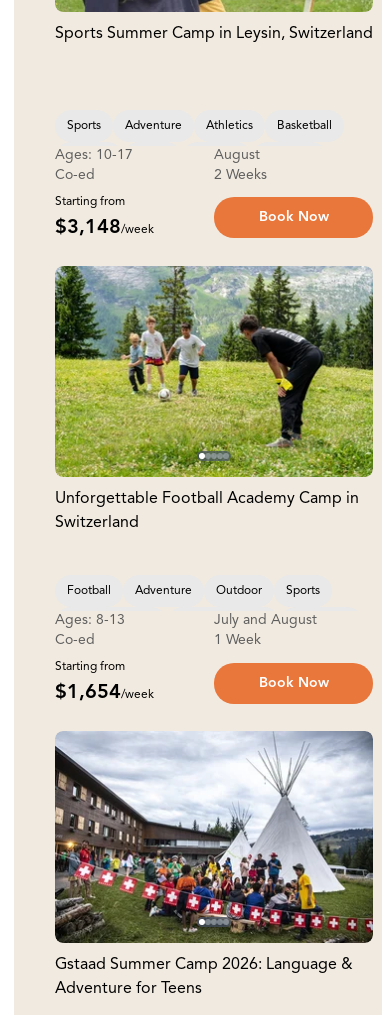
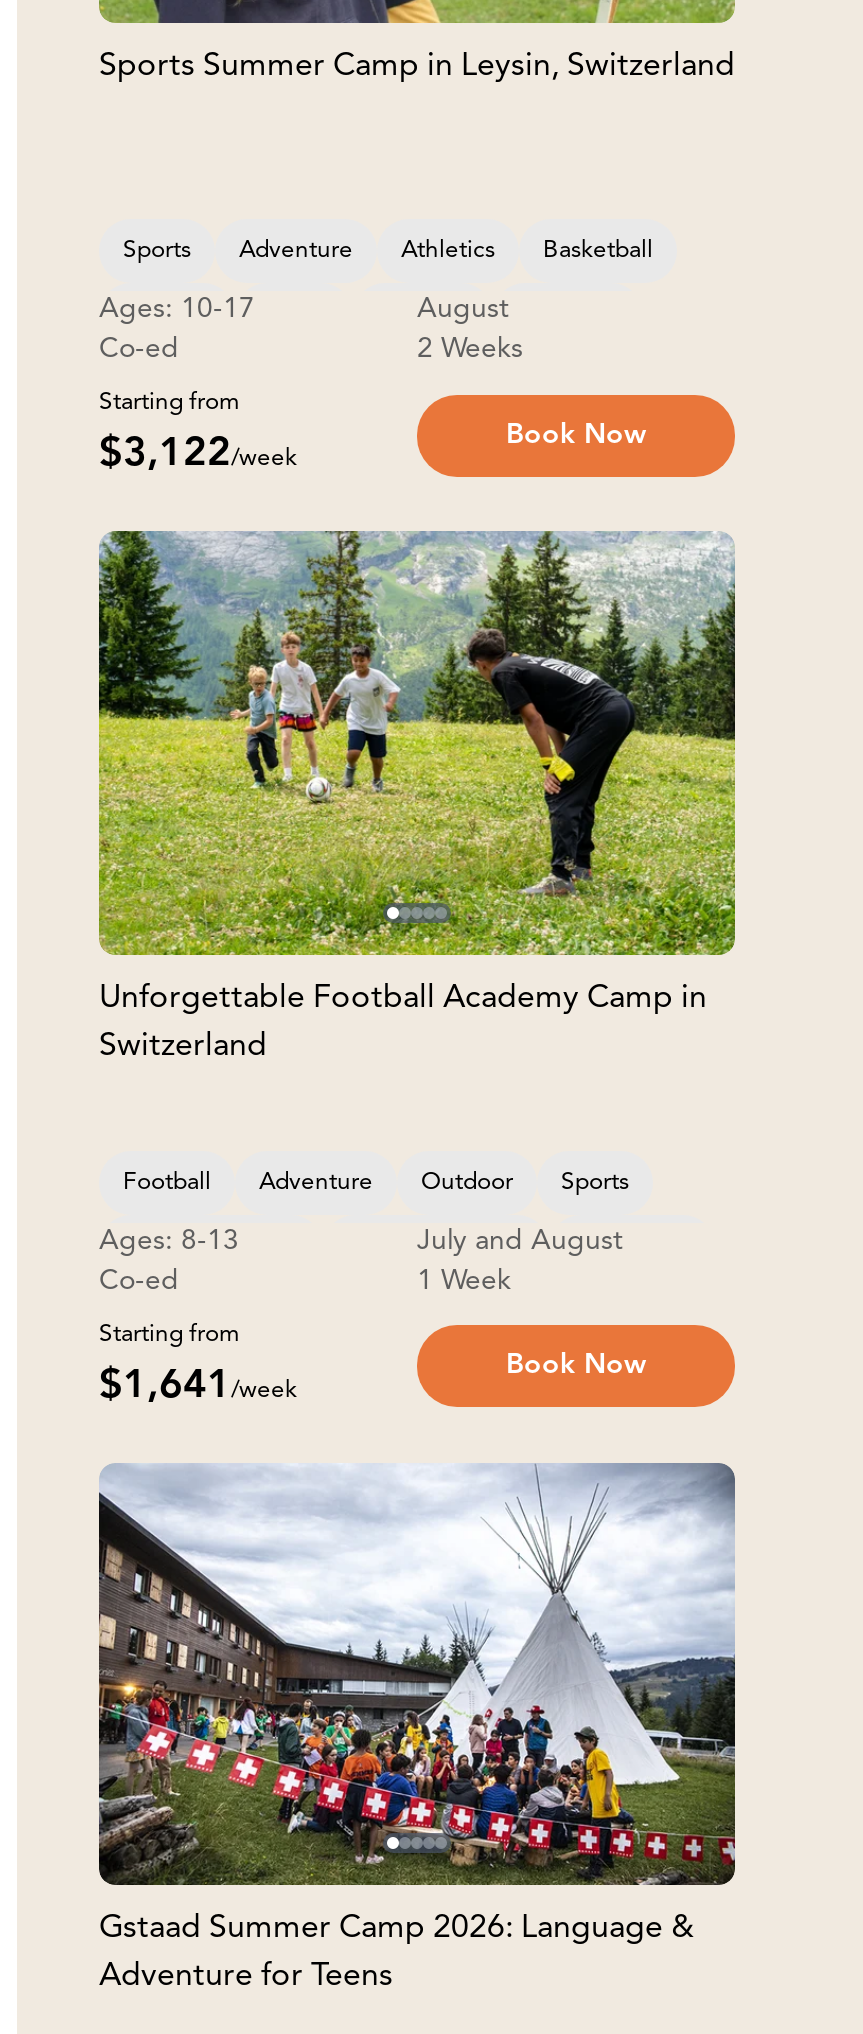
- $3,148/week
+ $3,122/week

- $1,654 /week
+ $1,641 /week
